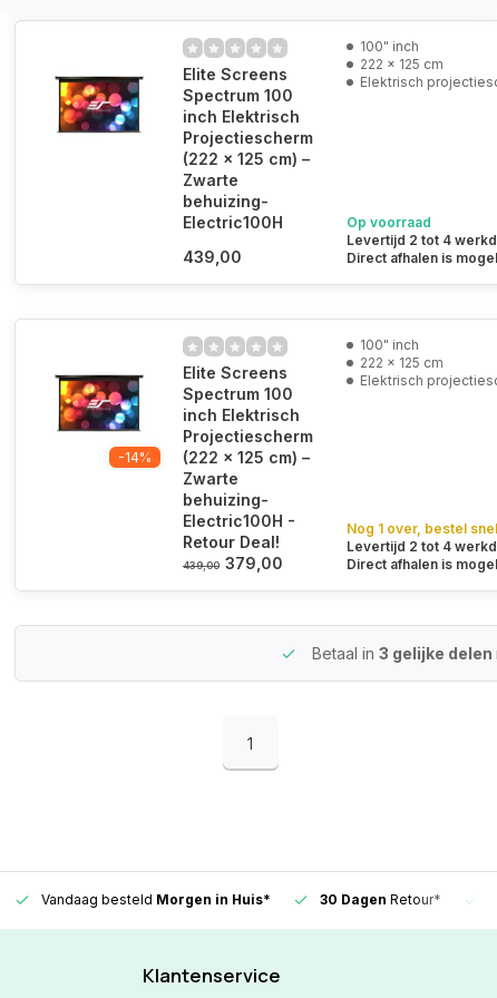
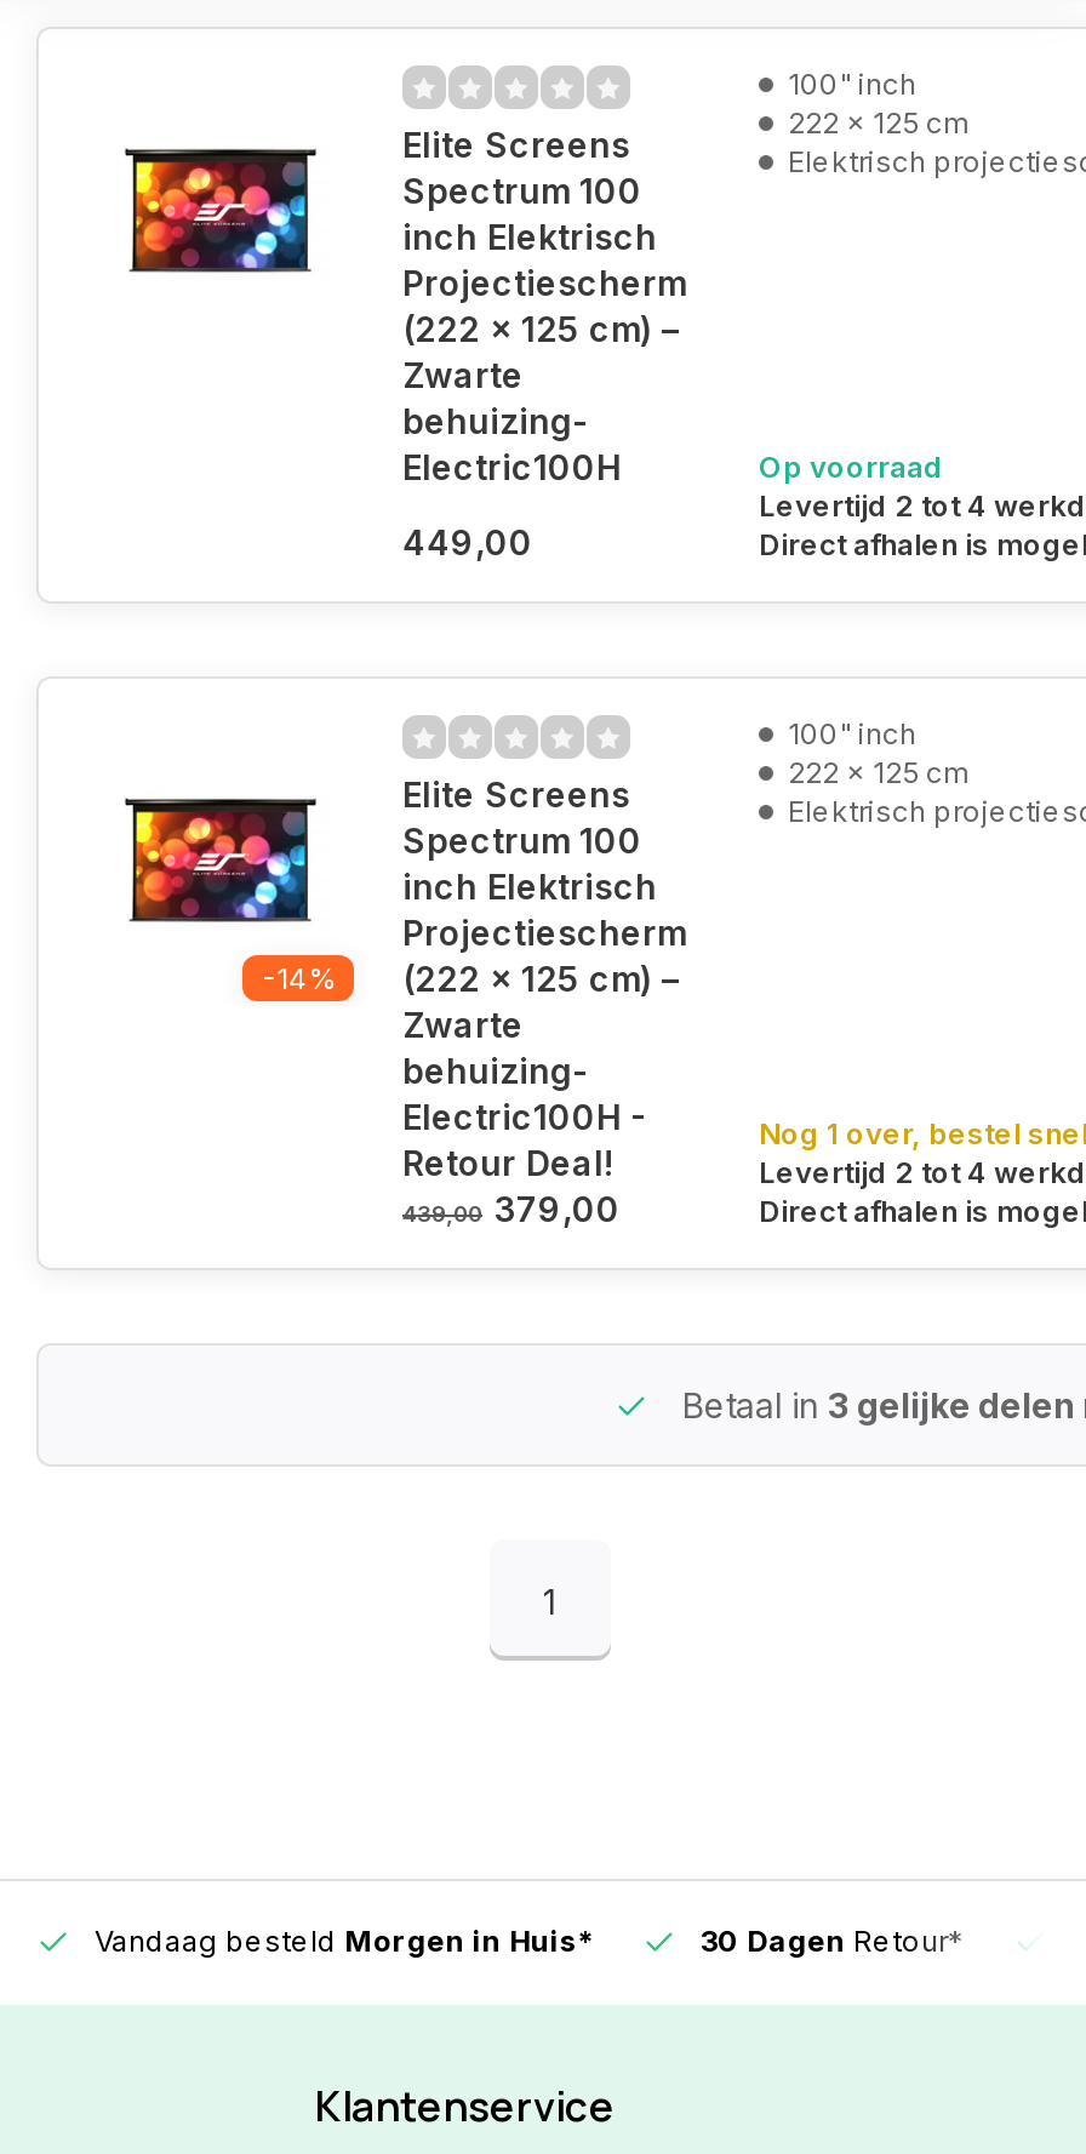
- 439,00
+ 449,00
